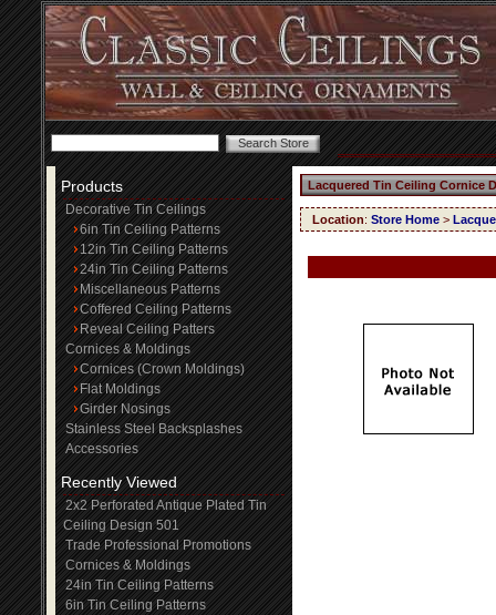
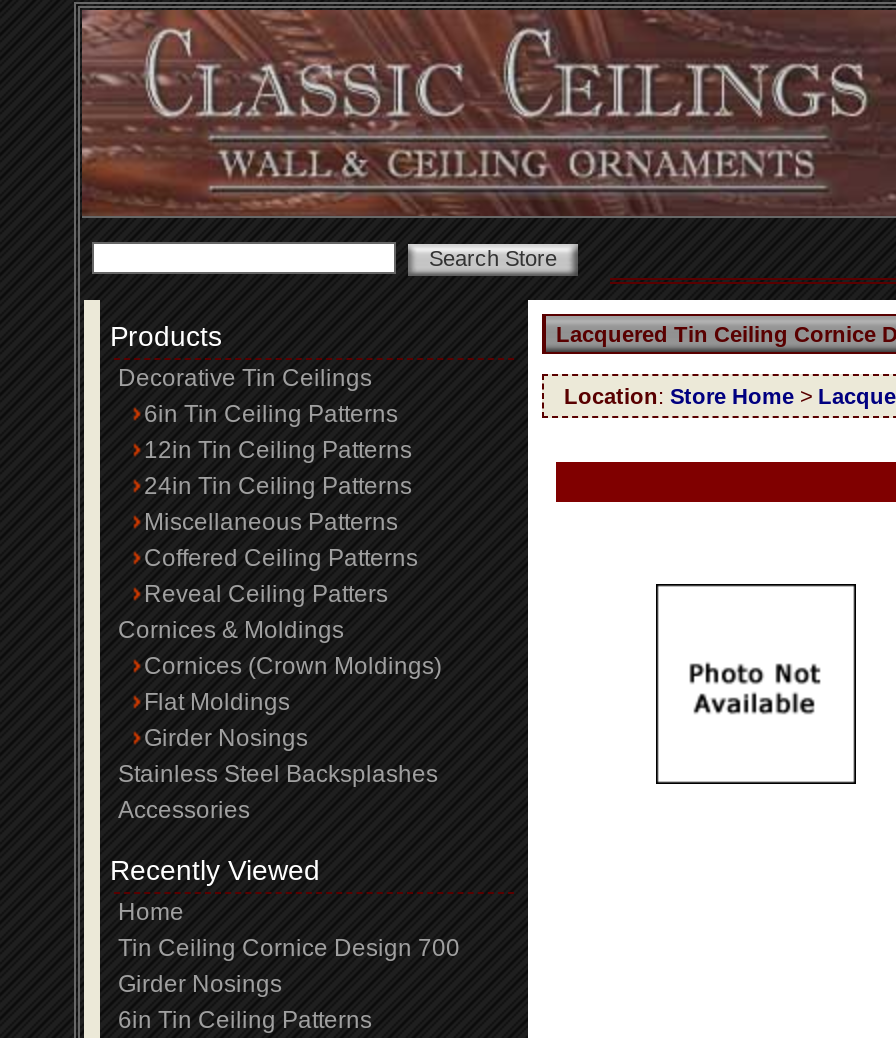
- 2x2 Perforated Antique Plated Tin
- Ceiling Design 501
- Trade Professional Promotions
- Cornices & Moldings
- 24in Tin Ceiling Patterns
+ Home
+ Tin Ceiling Cornice Design 700
+ Girder Nosings
